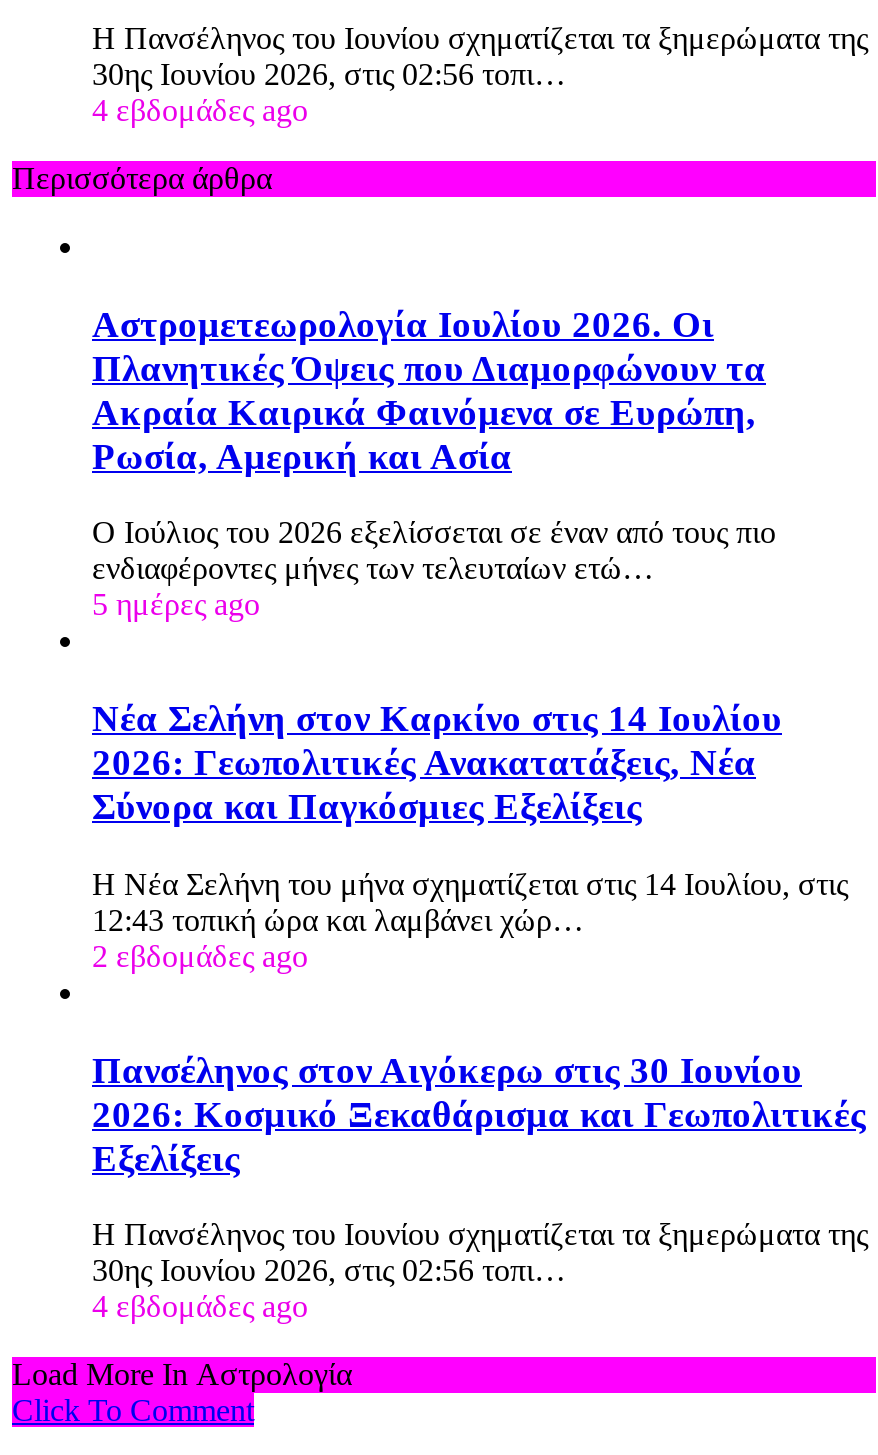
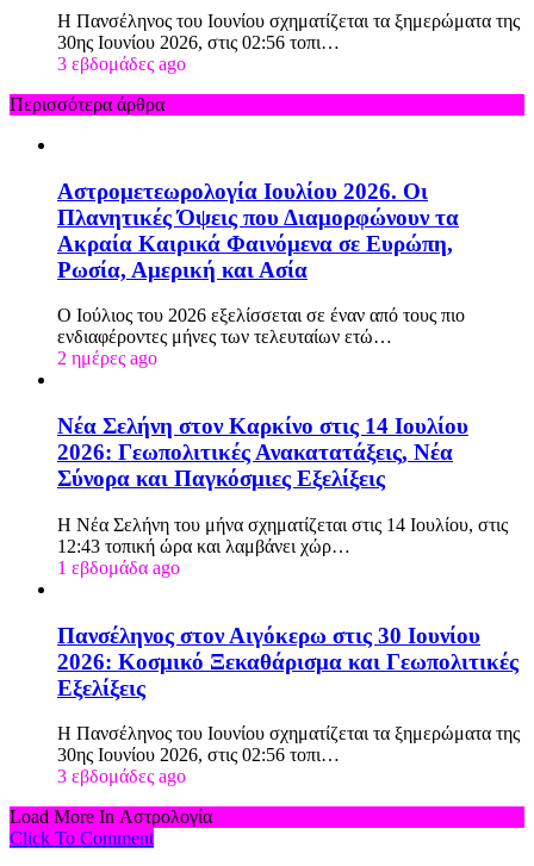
- 4 εβδομάδες ago
+ 3 εβδομάδες ago

- 5 ημέρες ago
+ 2 ημέρες ago

- 2 εβδομάδες ago
+ 1 εβδομάδα ago

- 4 εβδομάδες ago
+ 3 εβδομάδες ago
